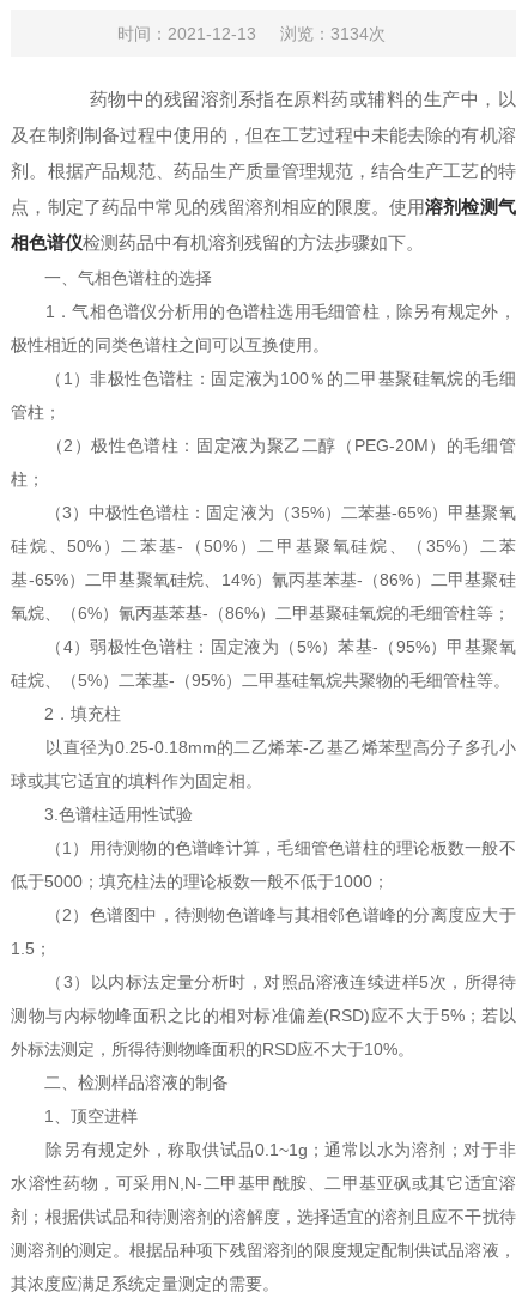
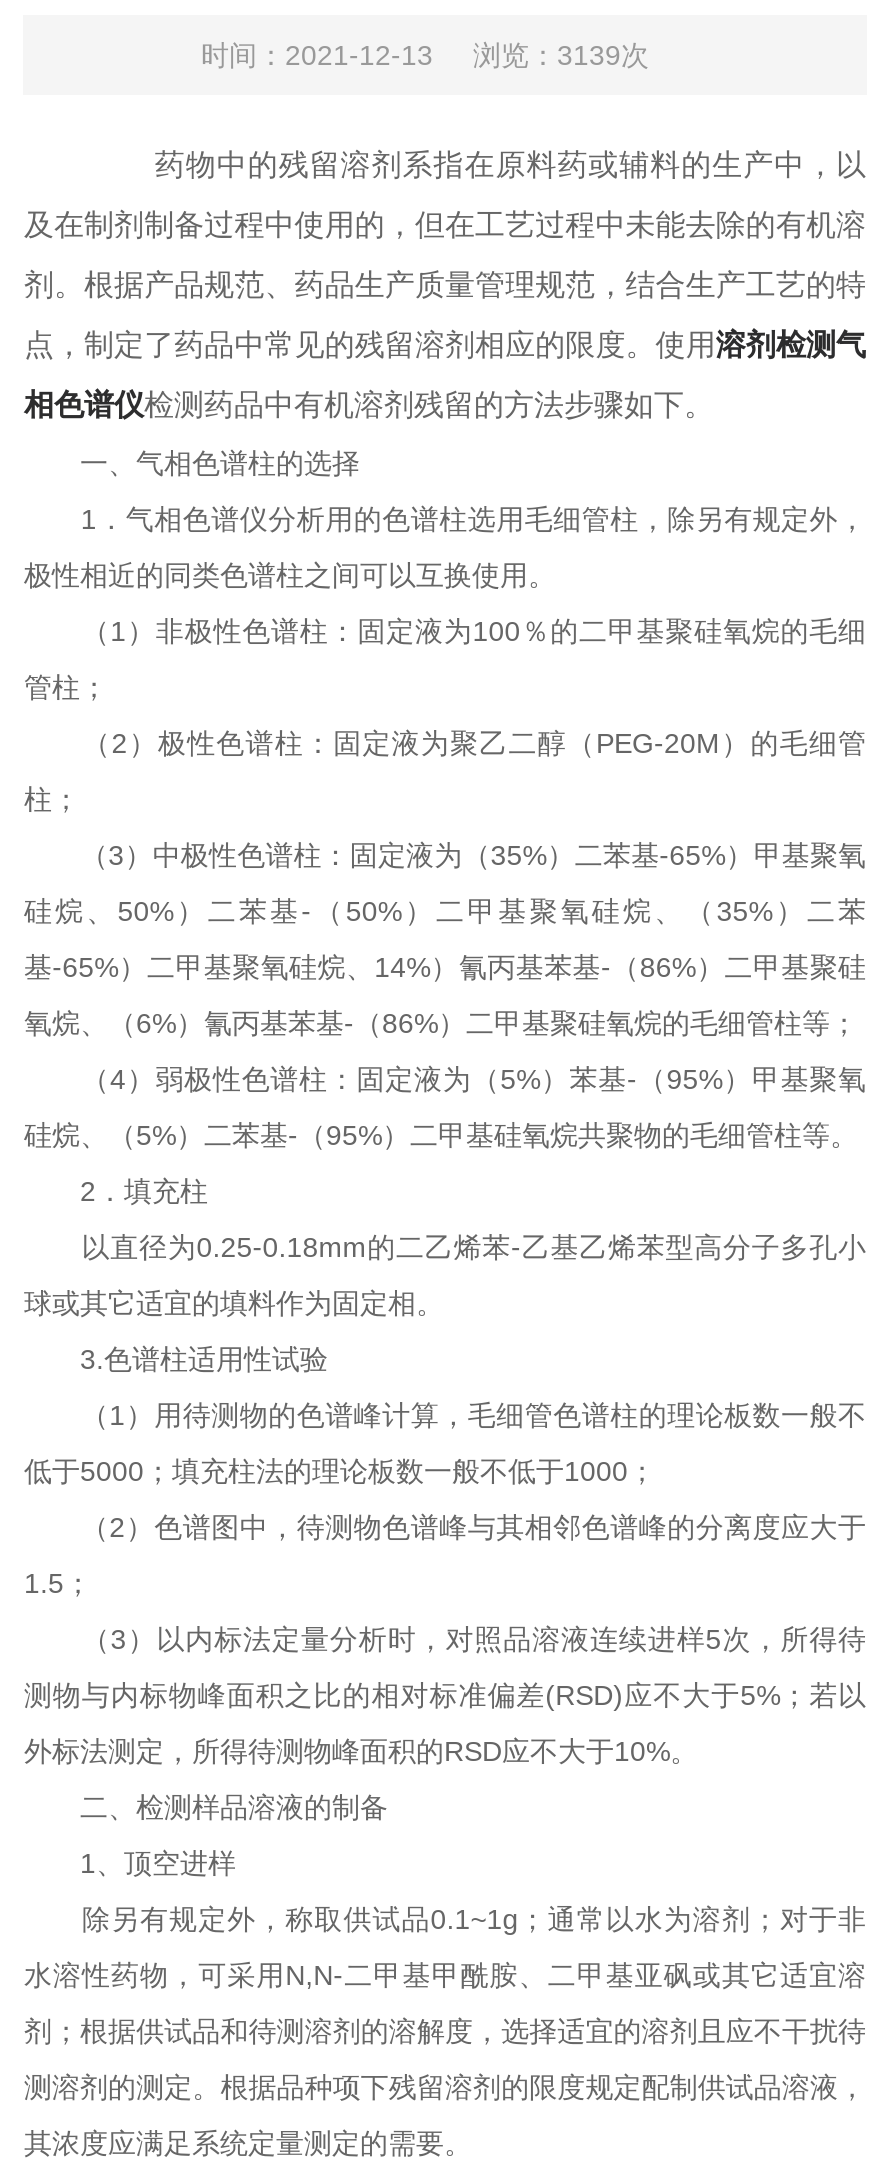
- 时间：2021-12-13 浏览：3134次
+ 时间：2021-12-13 浏览：3139次
